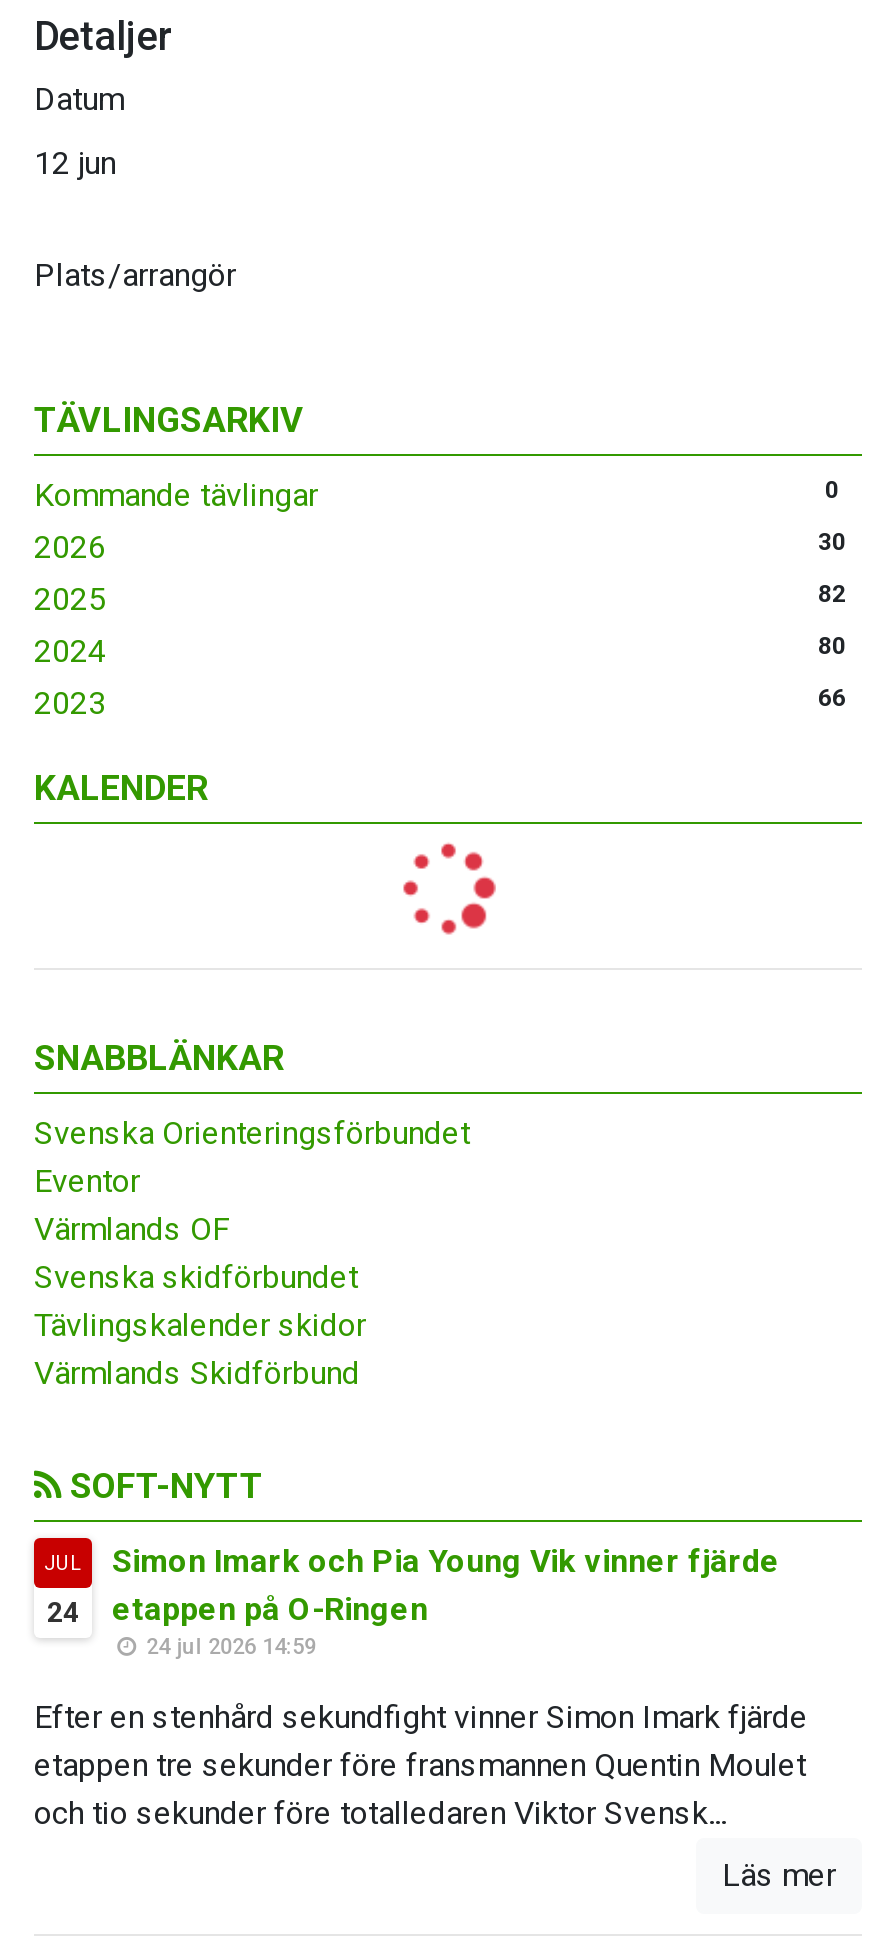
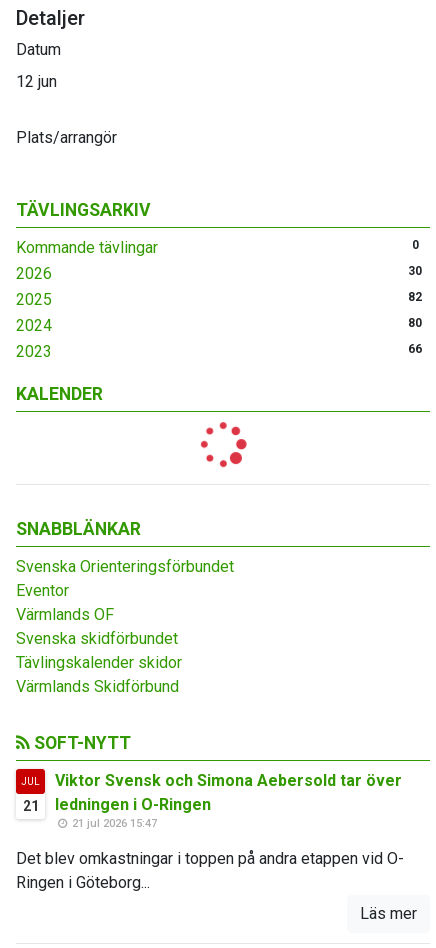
- Simon Imark och Pia Young Vik vinner fjärde
- etappen på O-Ringen
- 24 jul 2026 14:59
+ Viktor Svensk och Simona Aebersold tar över
+ ledningen i O-Ringen
+ 21 jul 2026 15:47

- 24
+ 21

- Efter en stenhård sekundfight vinner Simon Imark fjärde
- etappen tre sekunder före fransmannen Quentin Moulet
- och tio sekunder före totalledaren Viktor Svensk...
+ Det blev omkastningar i toppen på andra etappen vid O-
+ Ringen i Göteborg...
